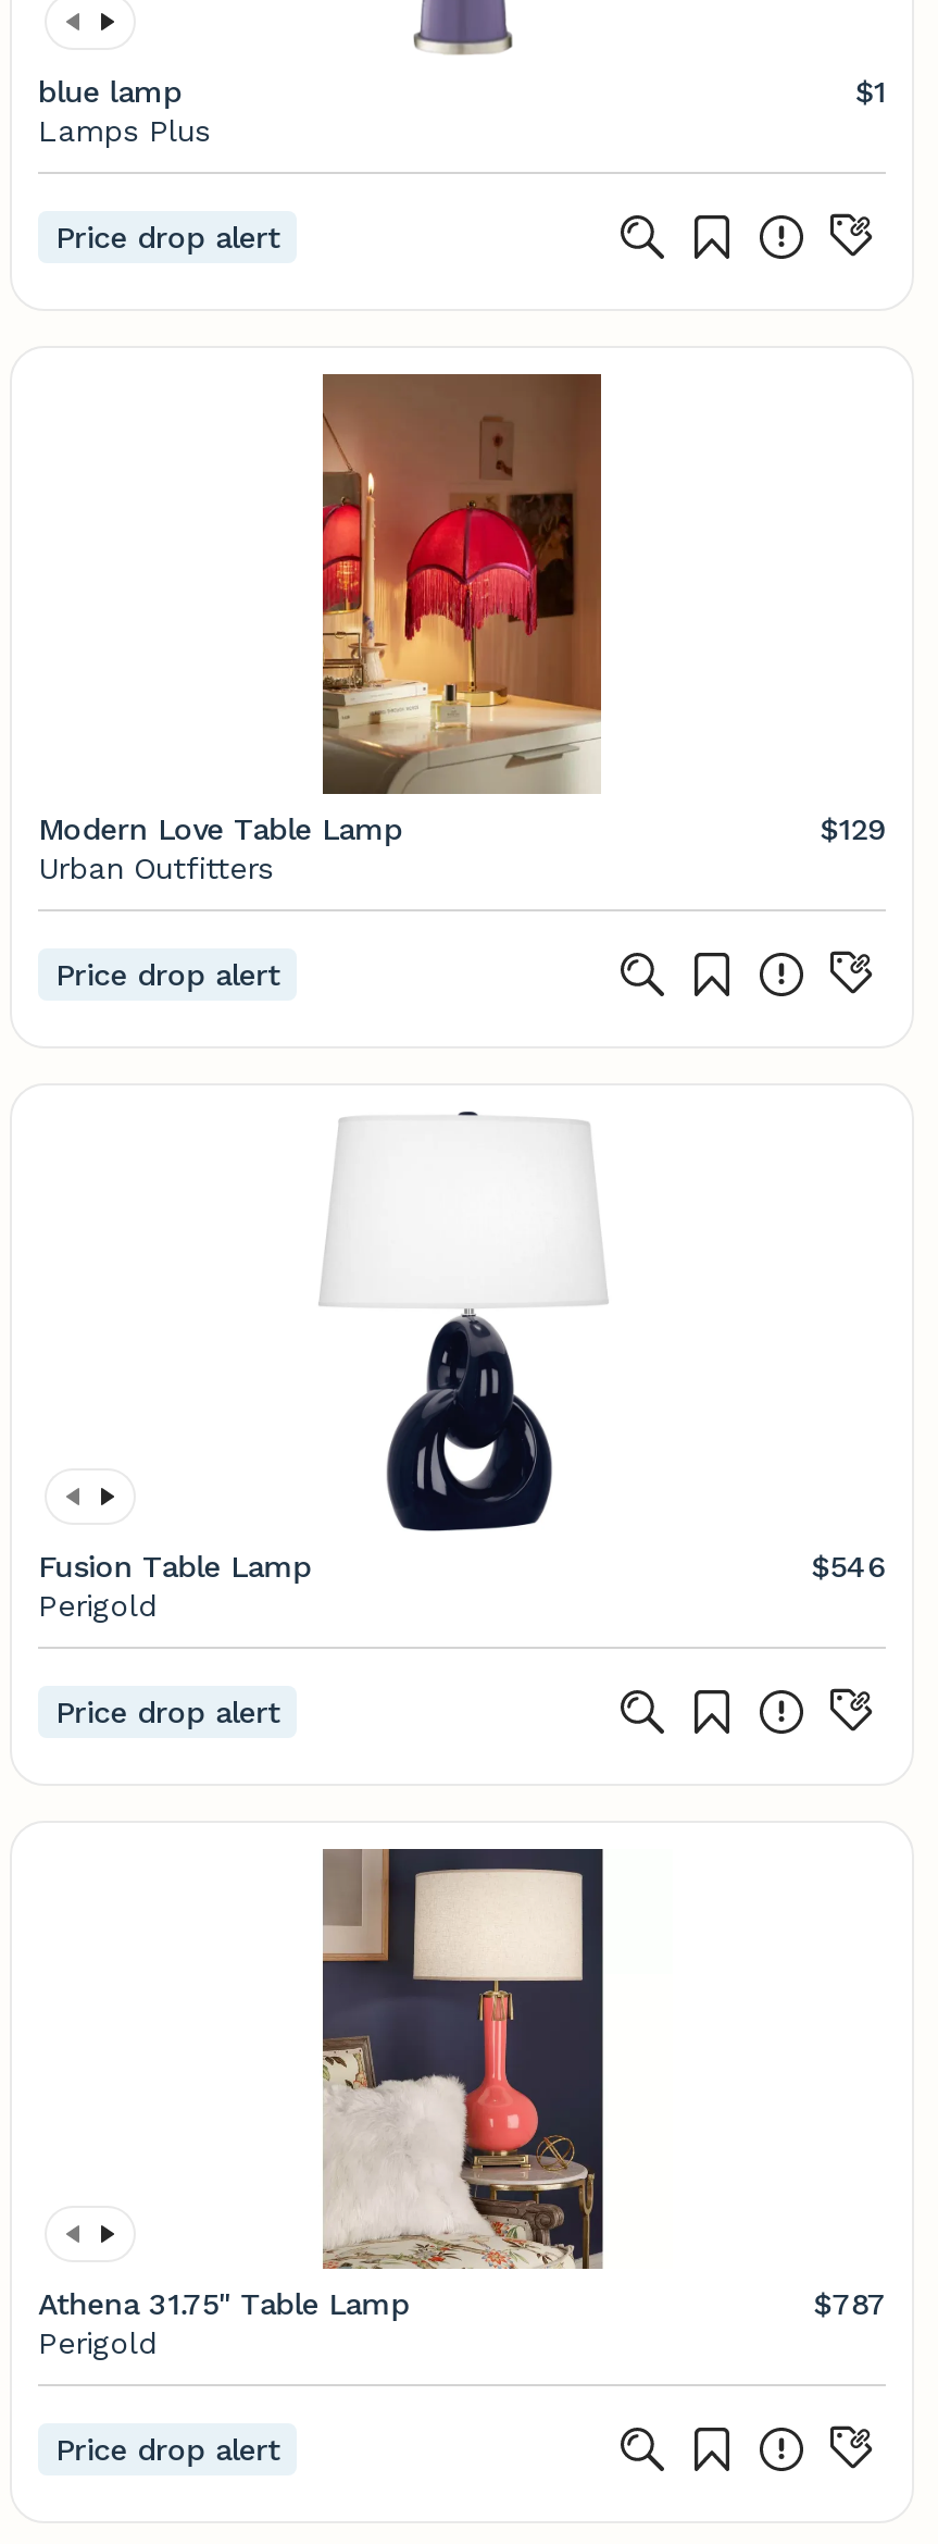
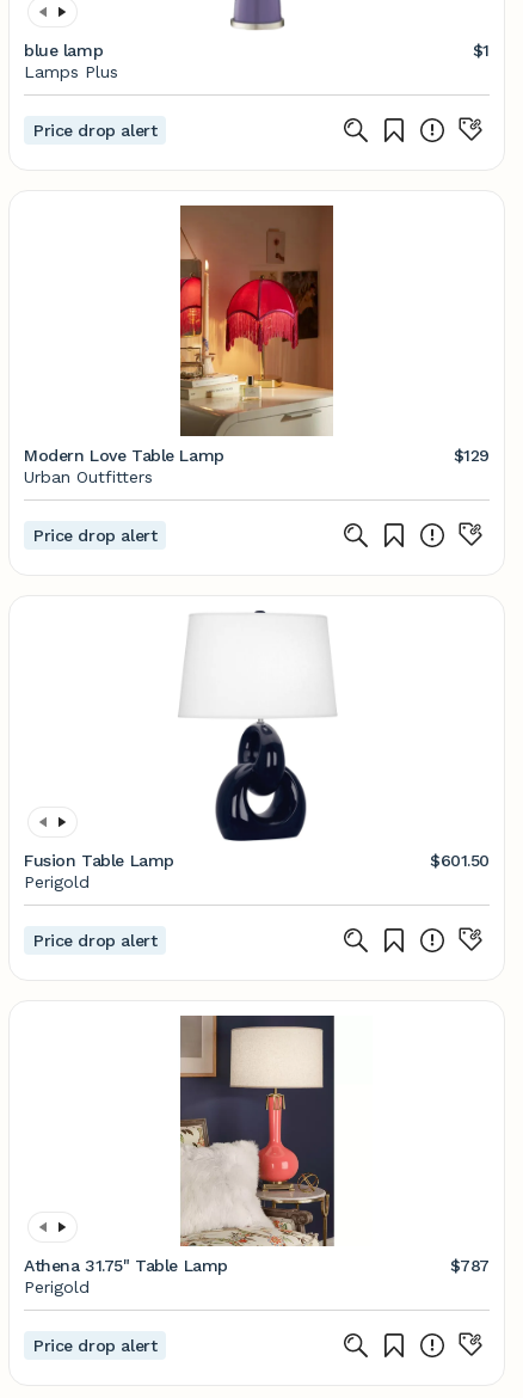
- $546
+ $601.50
